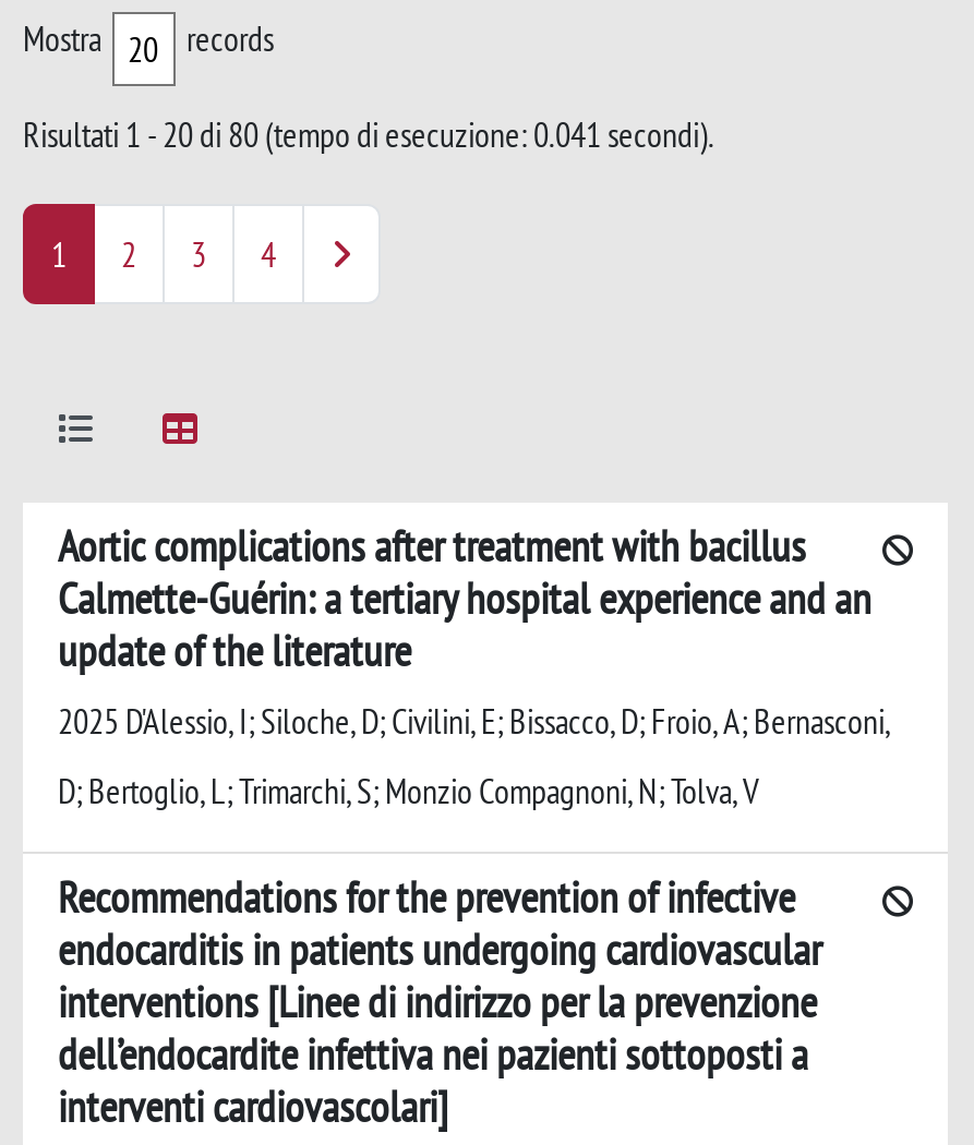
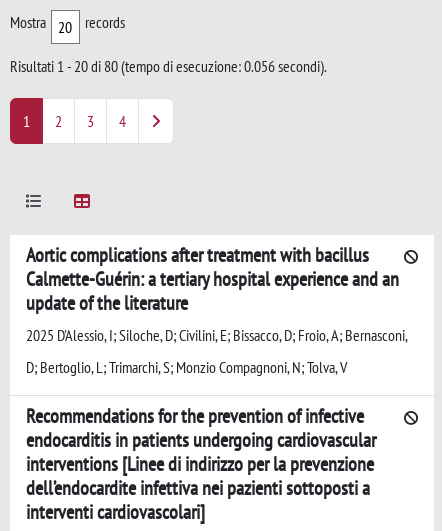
- Risultati 1 - 20 di 80 (tempo di esecuzione: 0.041 secondi).
+ Risultati 1 - 20 di 80 (tempo di esecuzione: 0.056 secondi).
